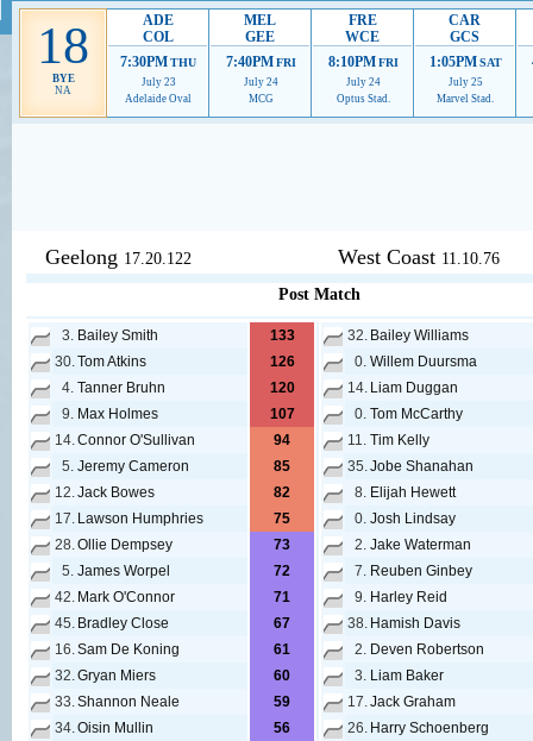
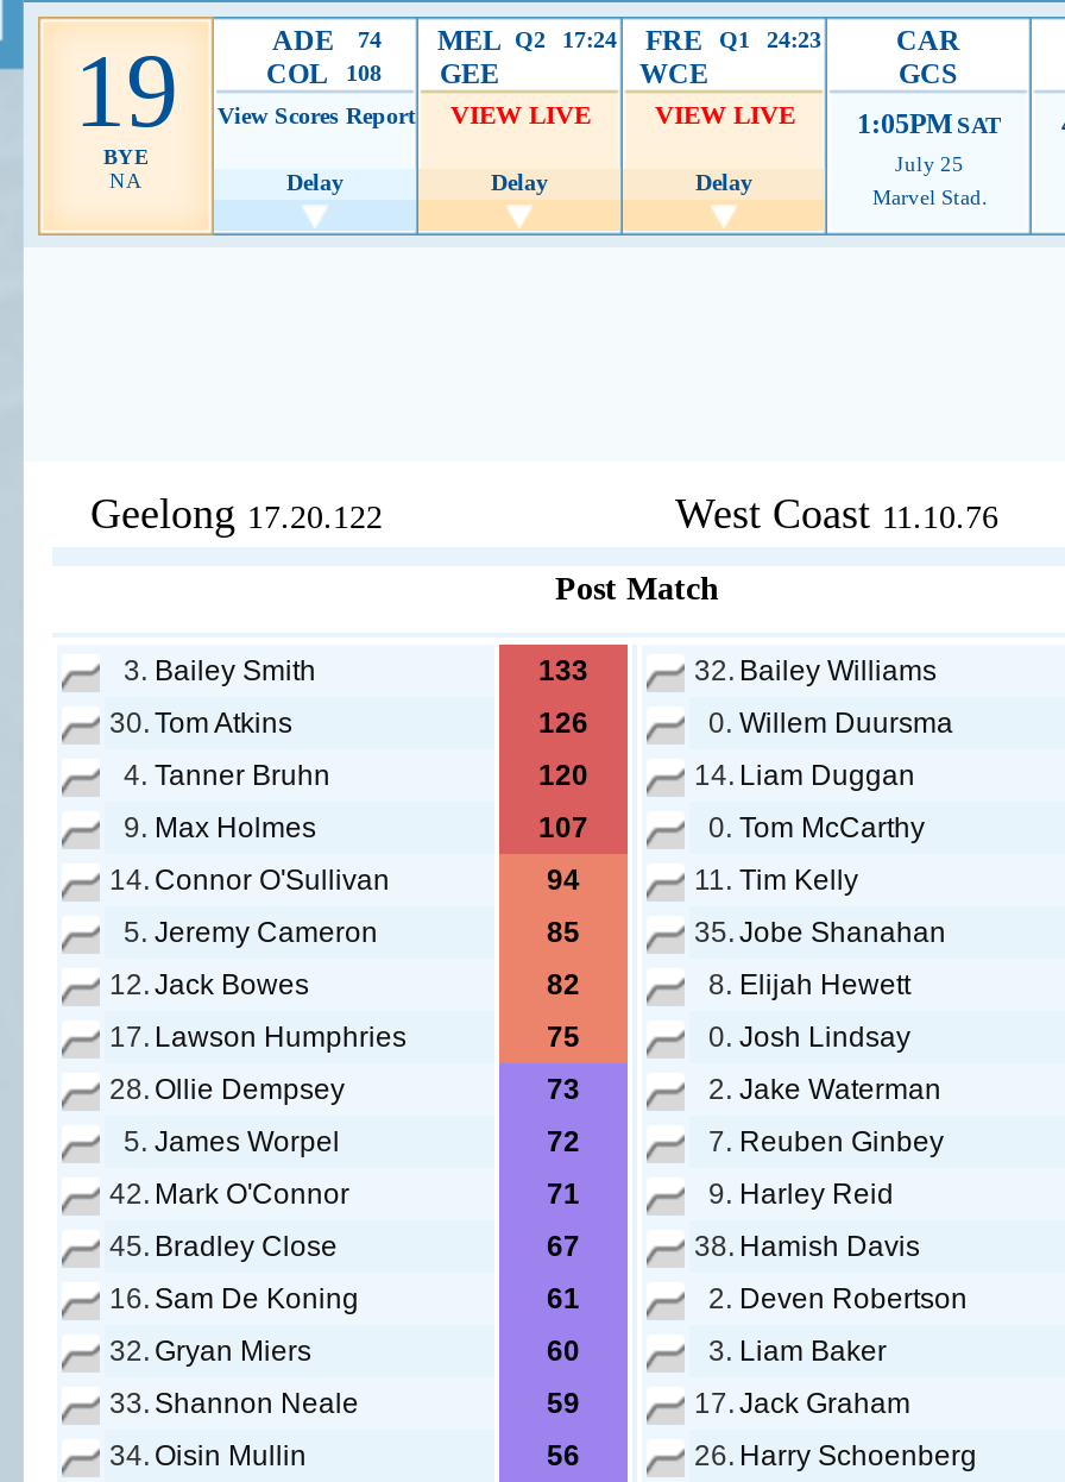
- 18
+ 19

+ 74

- 7:30PM THU
- July 23
- Adelaide Oval
+ 108
+ View Scores Report
+ Delay

- 7:40PM FRI
- July 24
- MCG
+ Q2 17:24
+ VIEW LIVE
+ Delay

- 8:10PM FRI
- July 24
- Optus Stad.
+ Q1 24:23
+ VIEW LIVE
+ Delay
